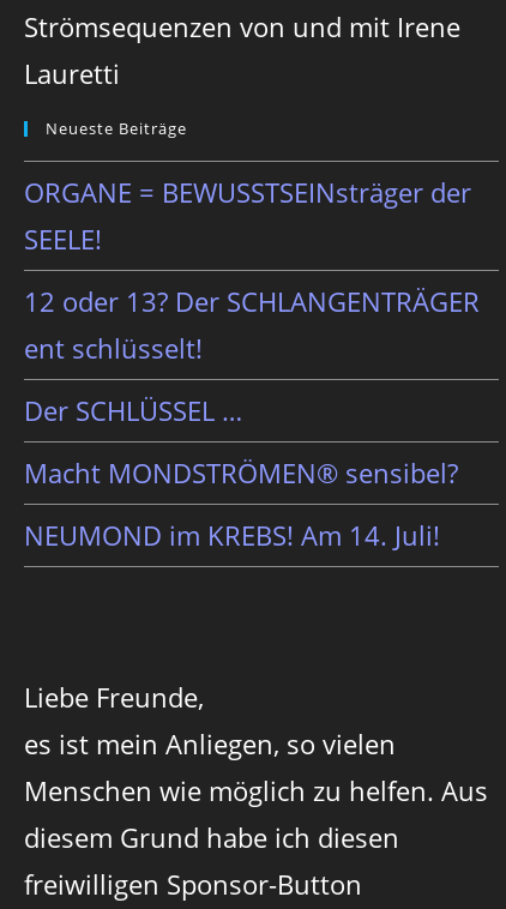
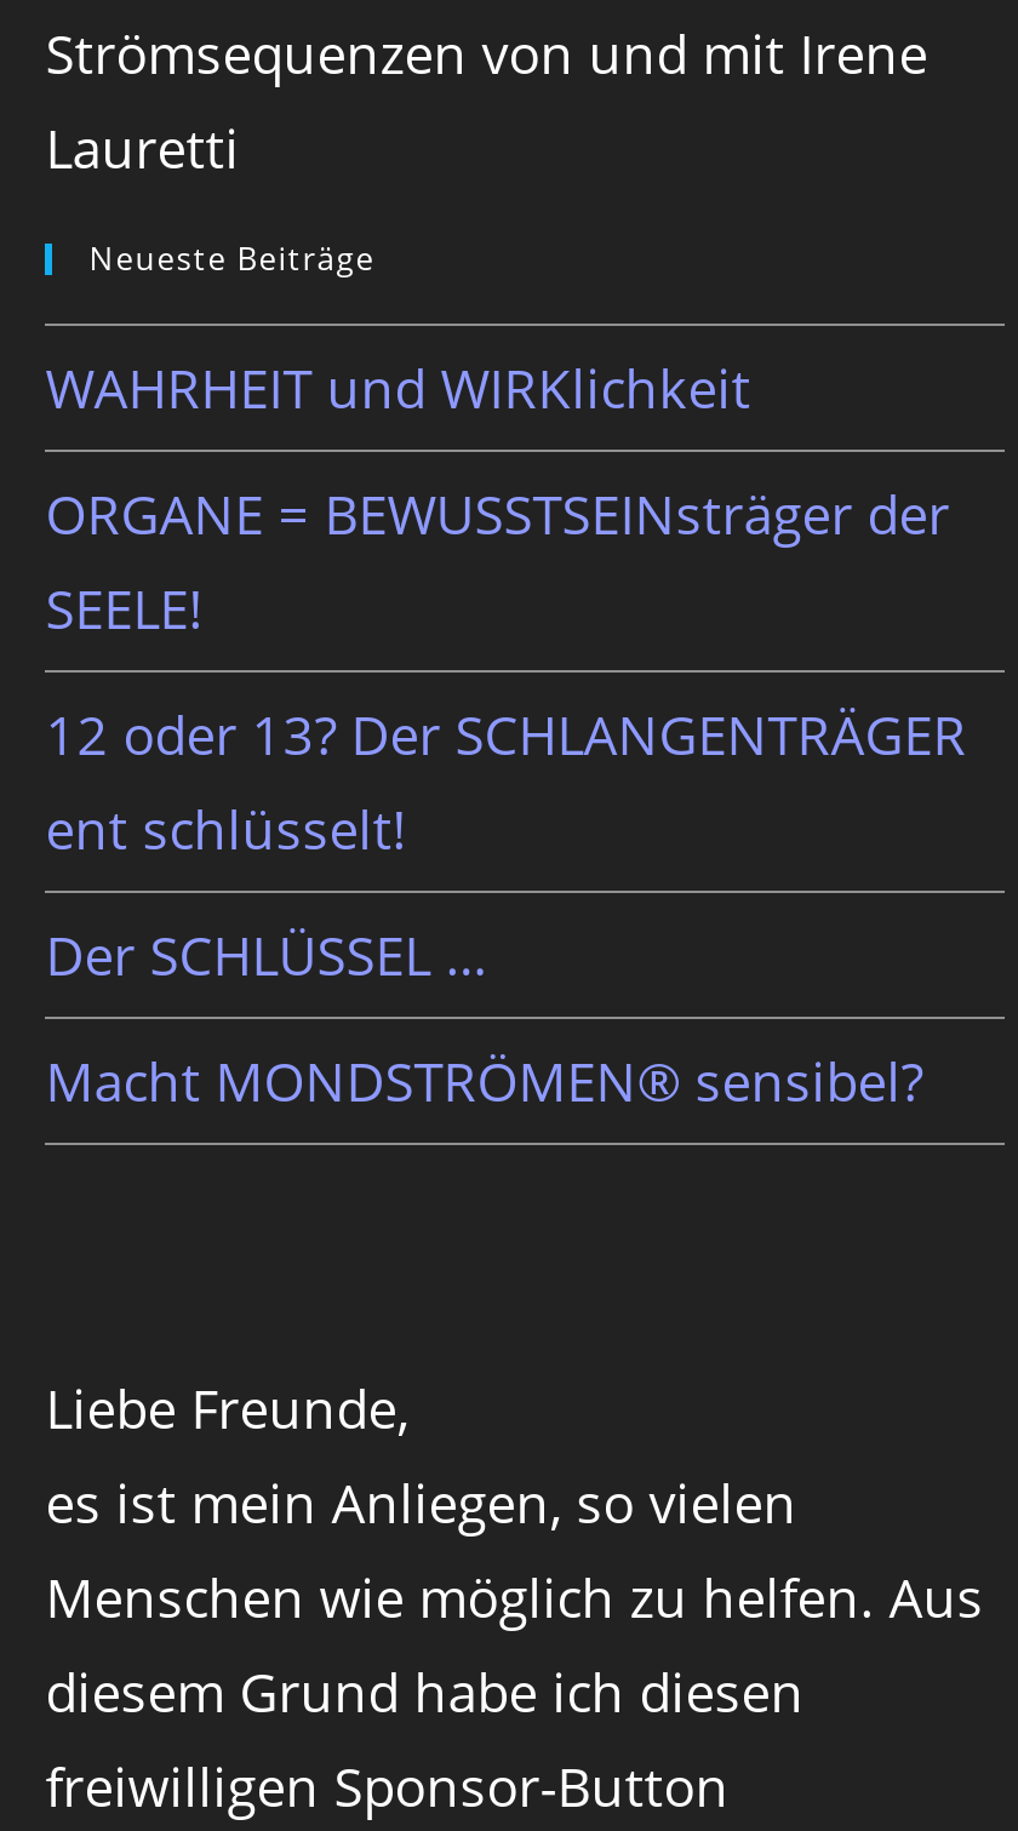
+ WAHRHEIT und WIRKlichkeit

moved down: ORGANE = BEWUSSTSEINsträger der | SEELE! | 12 oder 13? Der SCHLANGENTRÄGER | ent schlüsselt! | Der SCHLÜSSEL … | Macht MONDSTRÖMEN® sensibel?

- NEUMOND im KREBS! Am 14. Juli!
